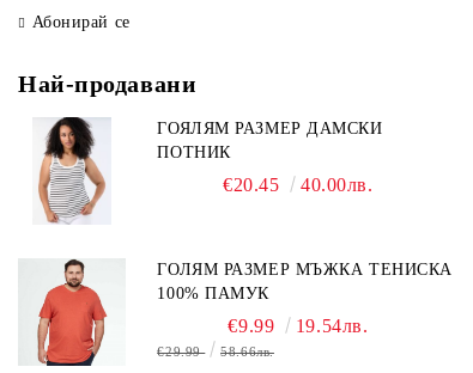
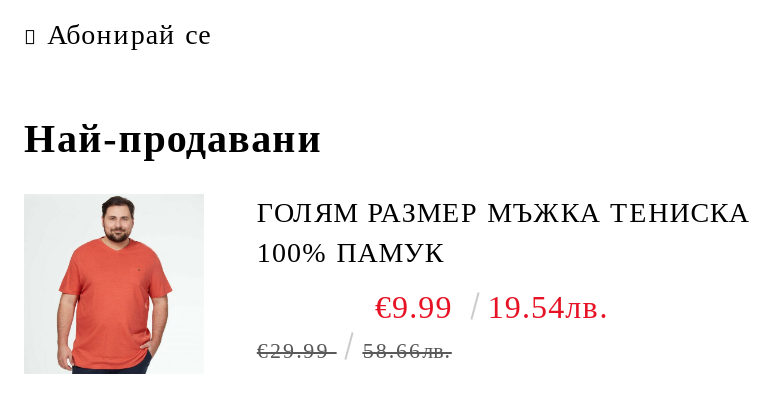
- [image]

- ГОЯЛЯМ РАЗМЕР ДАМСКИ
- ПОТНИК
- €20.45
- 40.00лв.
